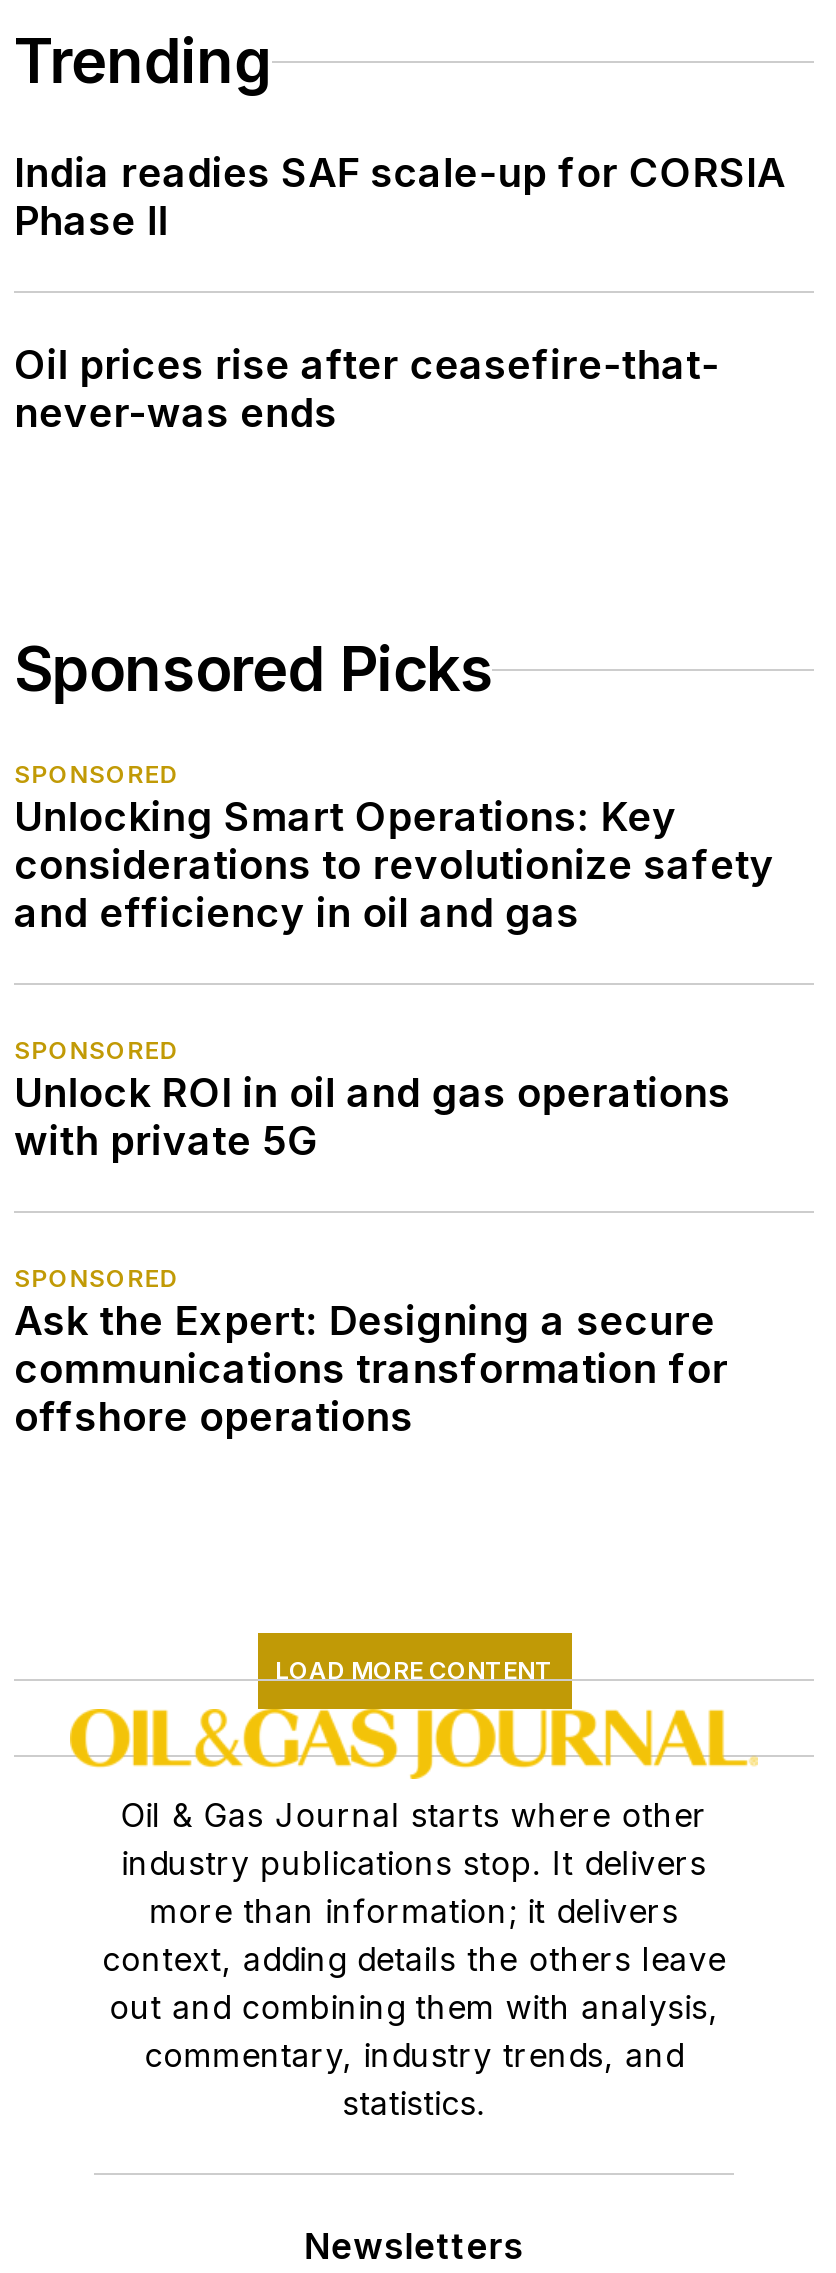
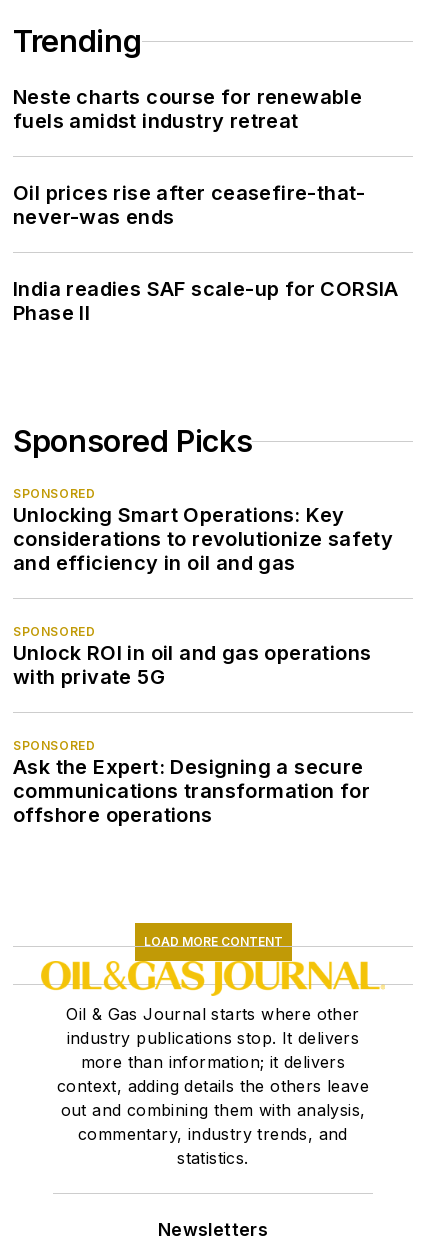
+ Neste charts course for renewable
+ fuels amidst industry retreat

moved down: India readies SAF scale-up for CORSIA | Phase II
